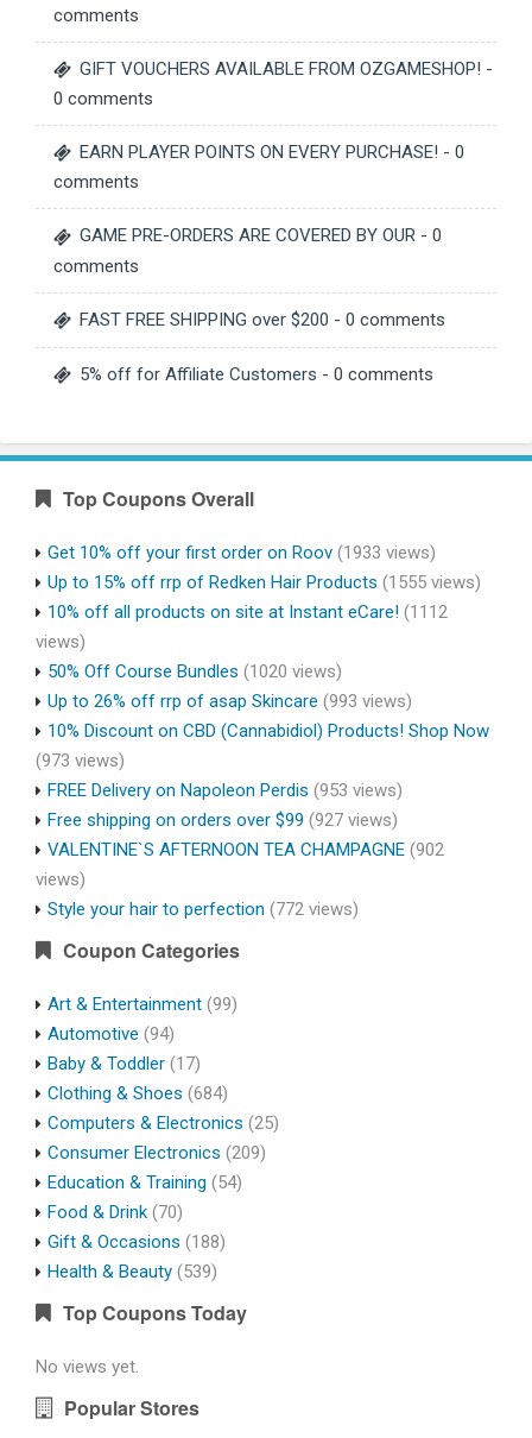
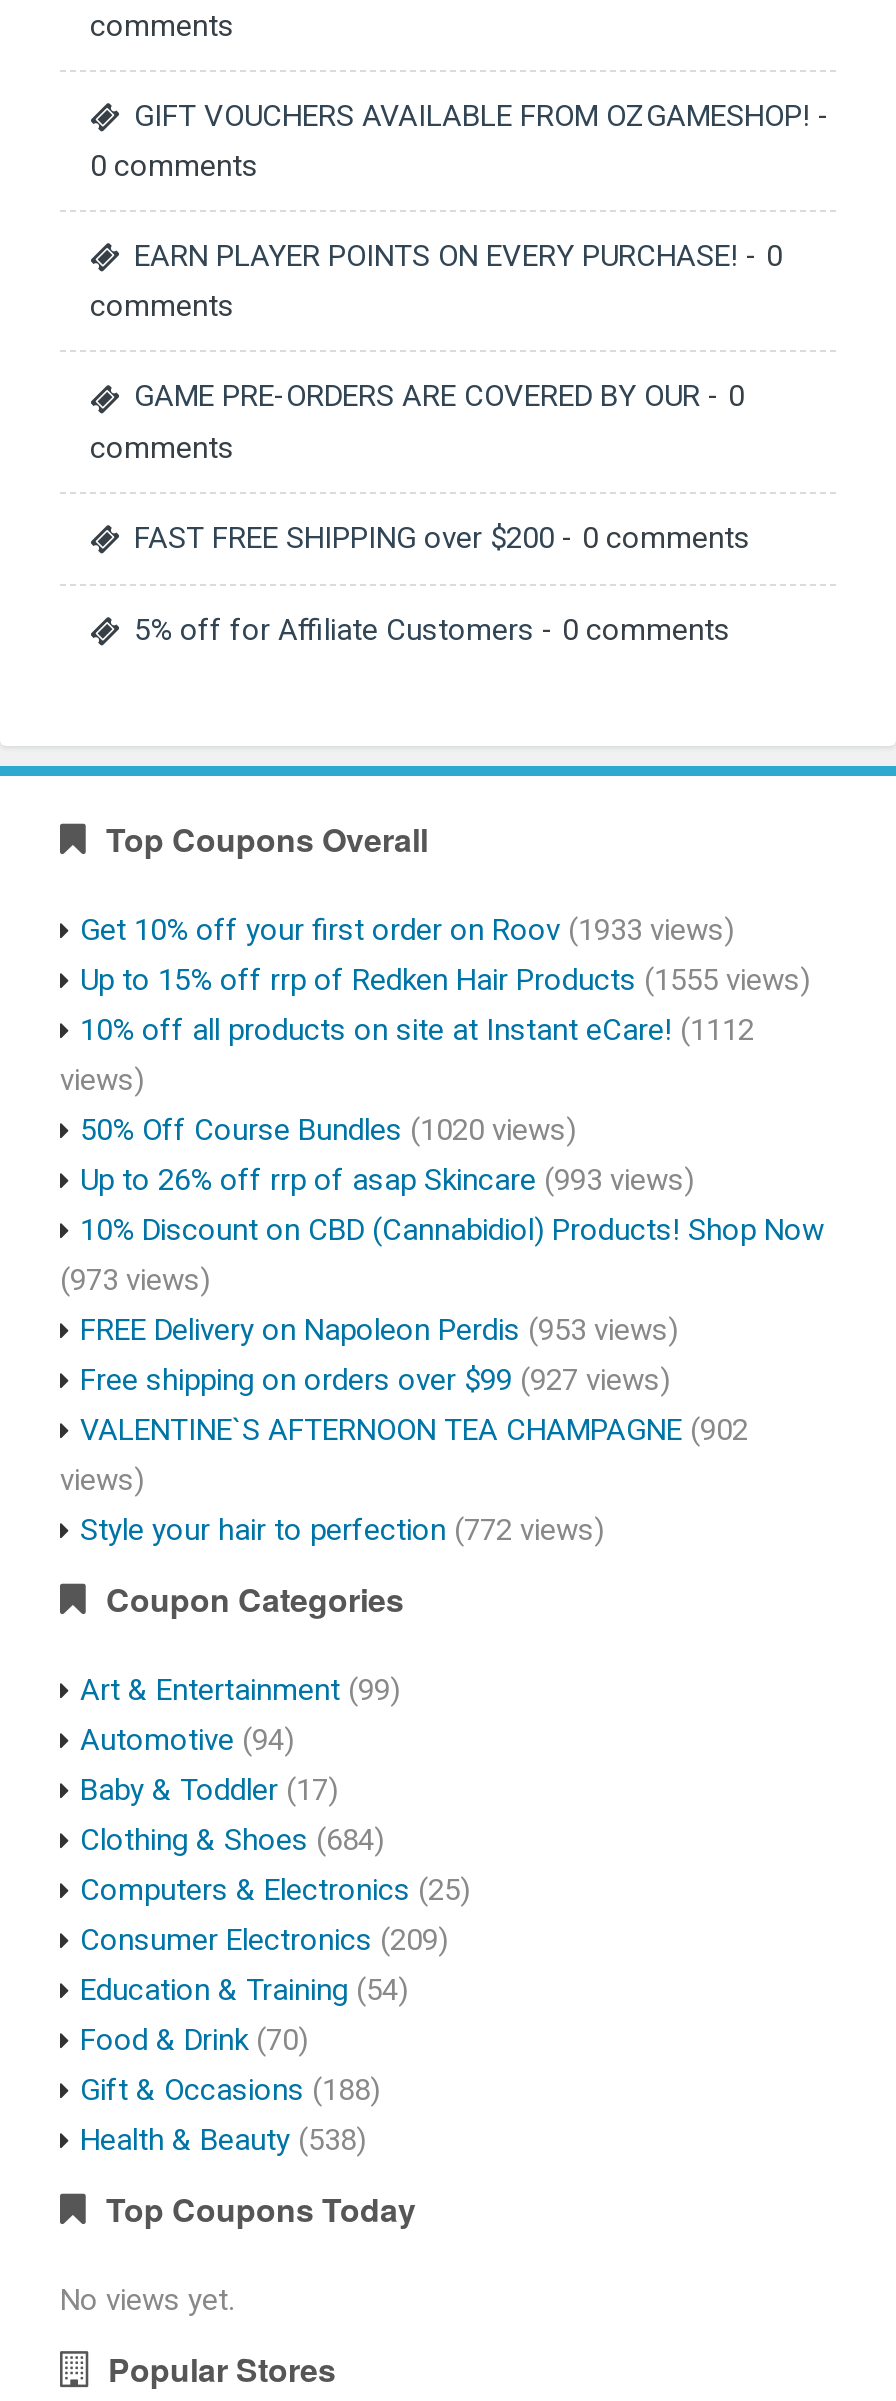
- Health & Beauty (539)
+ Health & Beauty (538)
